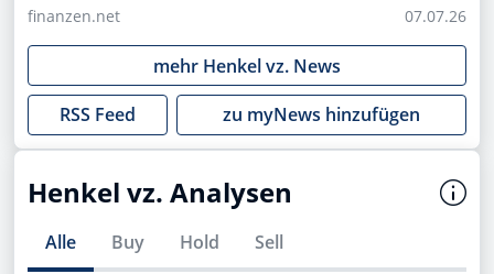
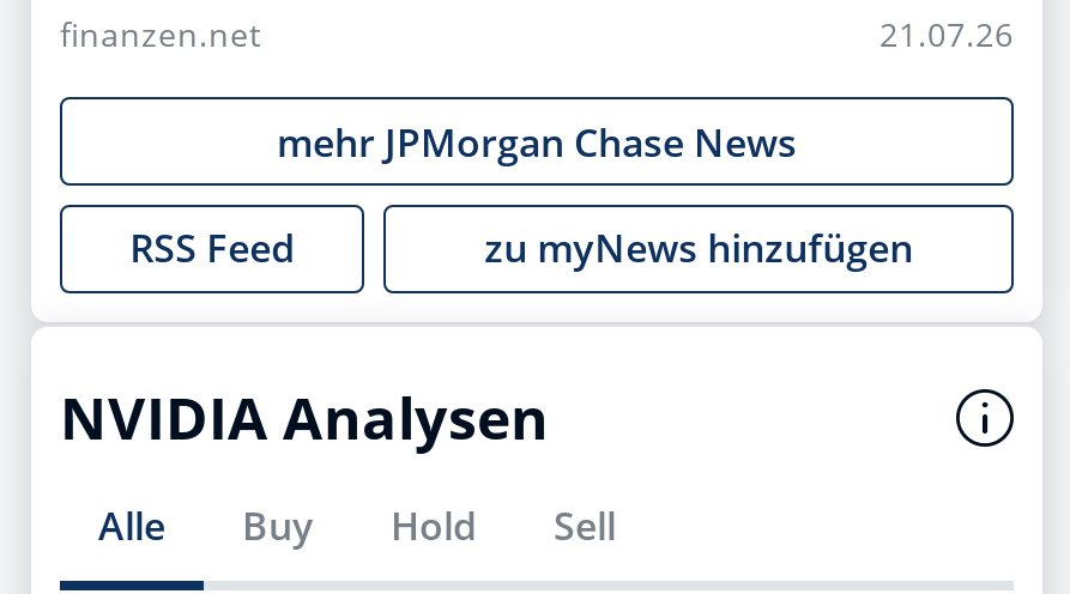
- 07.07.26
+ 21.07.26

- mehr Henkel vz. News
+ mehr JPMorgan Chase News

- Henkel vz. Analysen
+ NVIDIA Analysen
